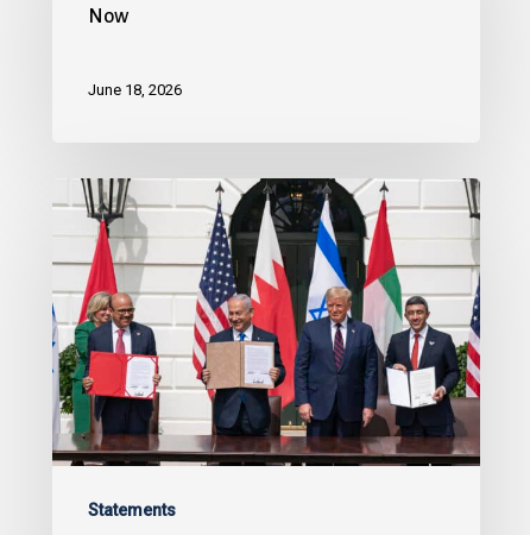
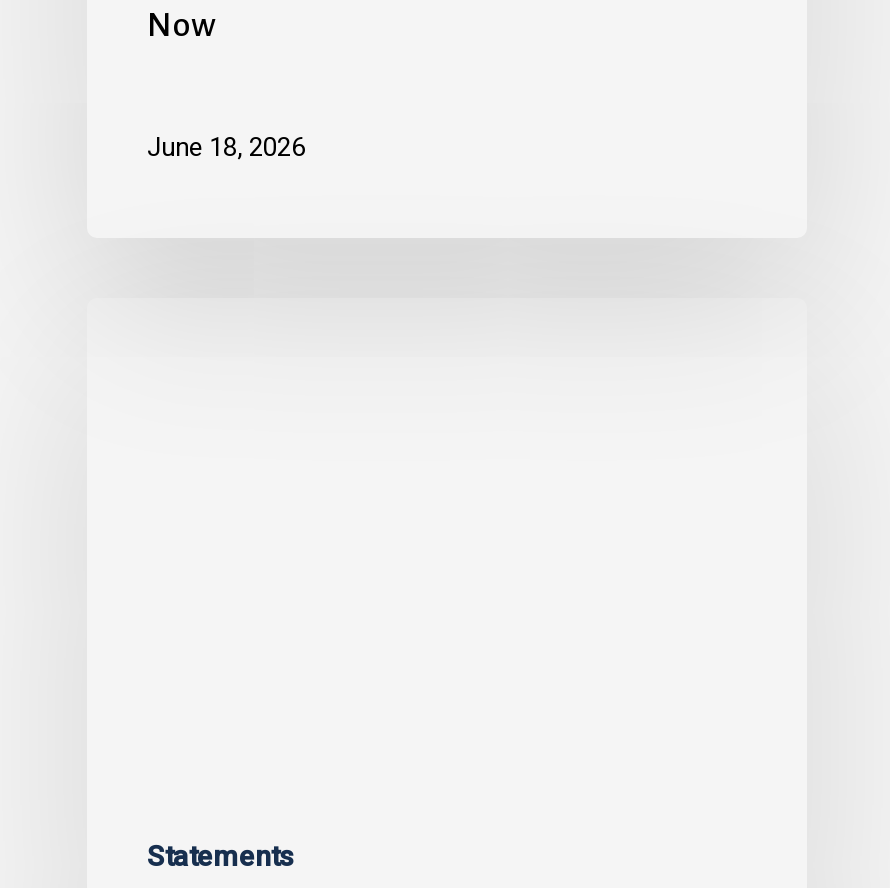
- [image]
